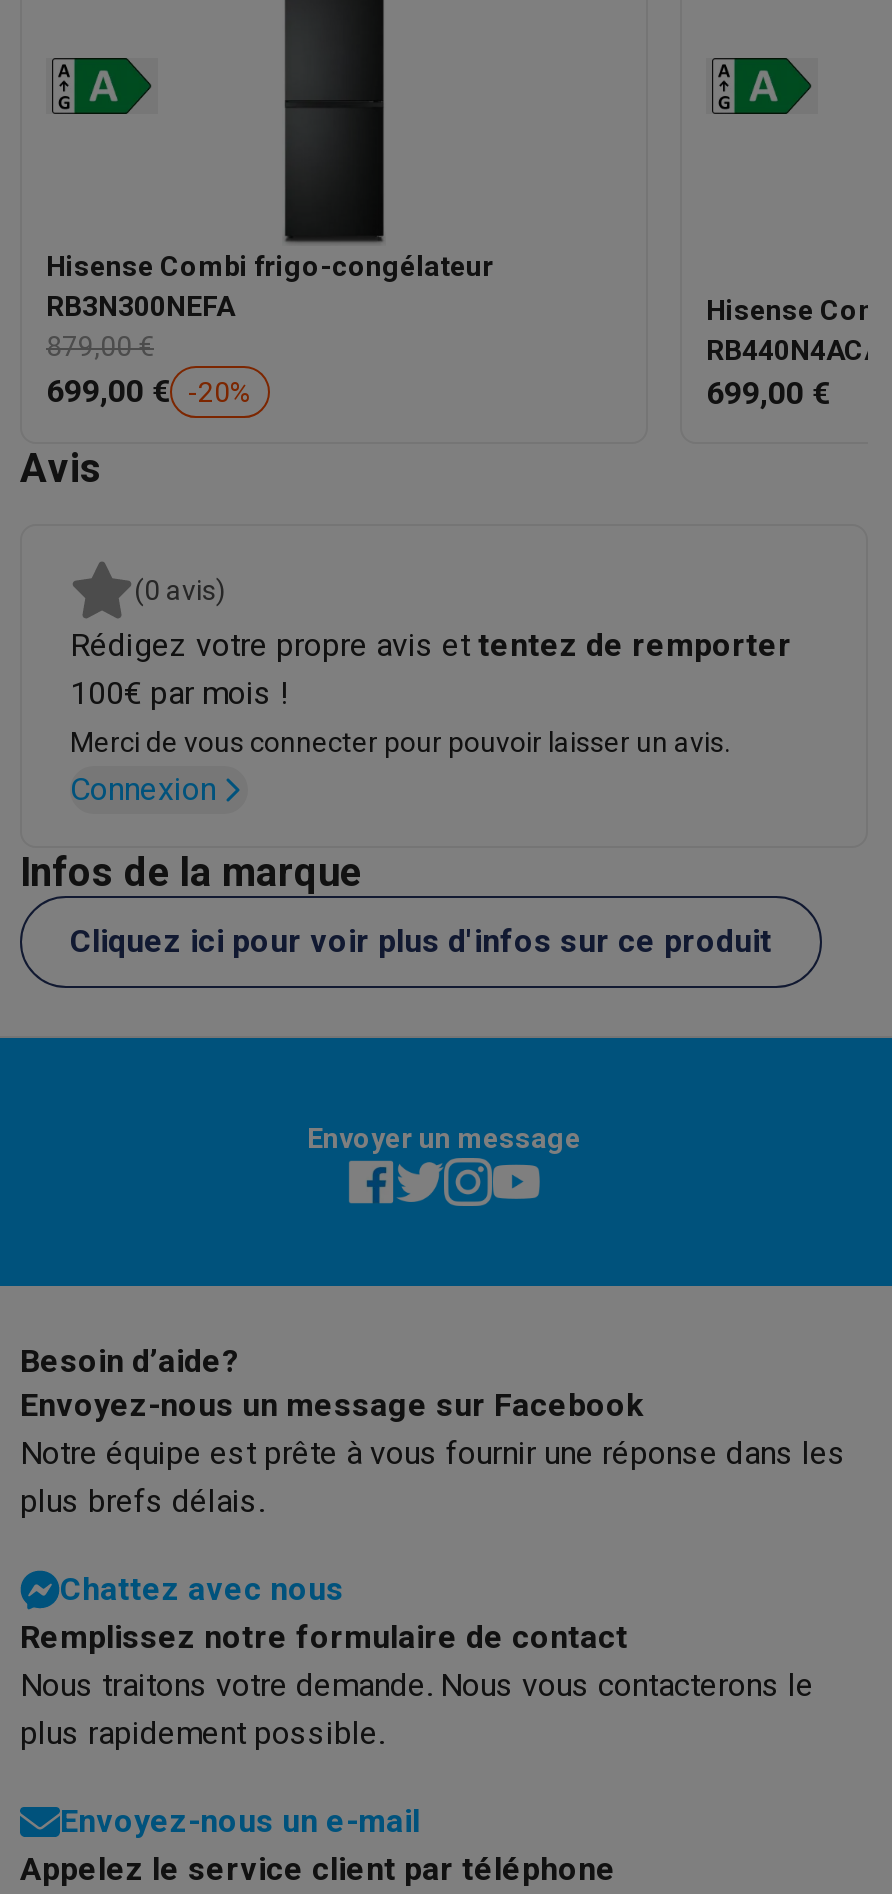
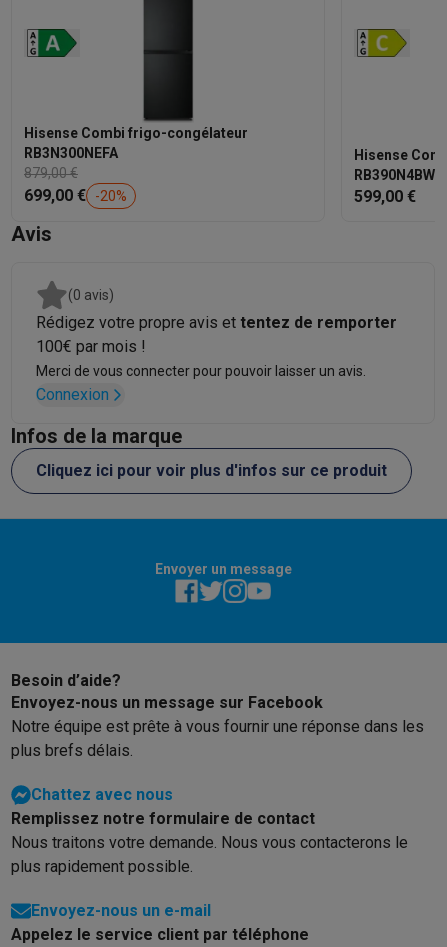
- RB440N4ACA
- 699,00 €
+ RB390N4BWC
+ 599,00 €
